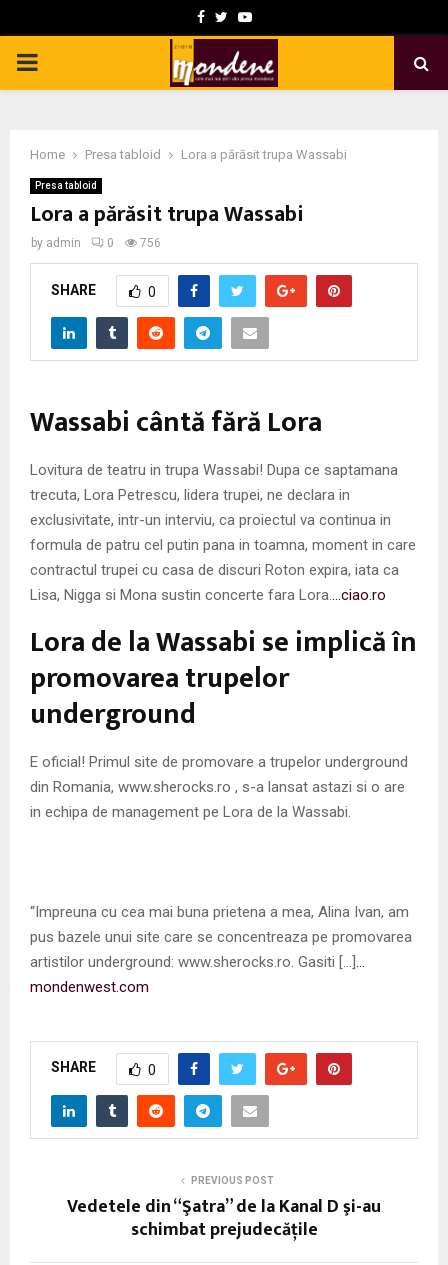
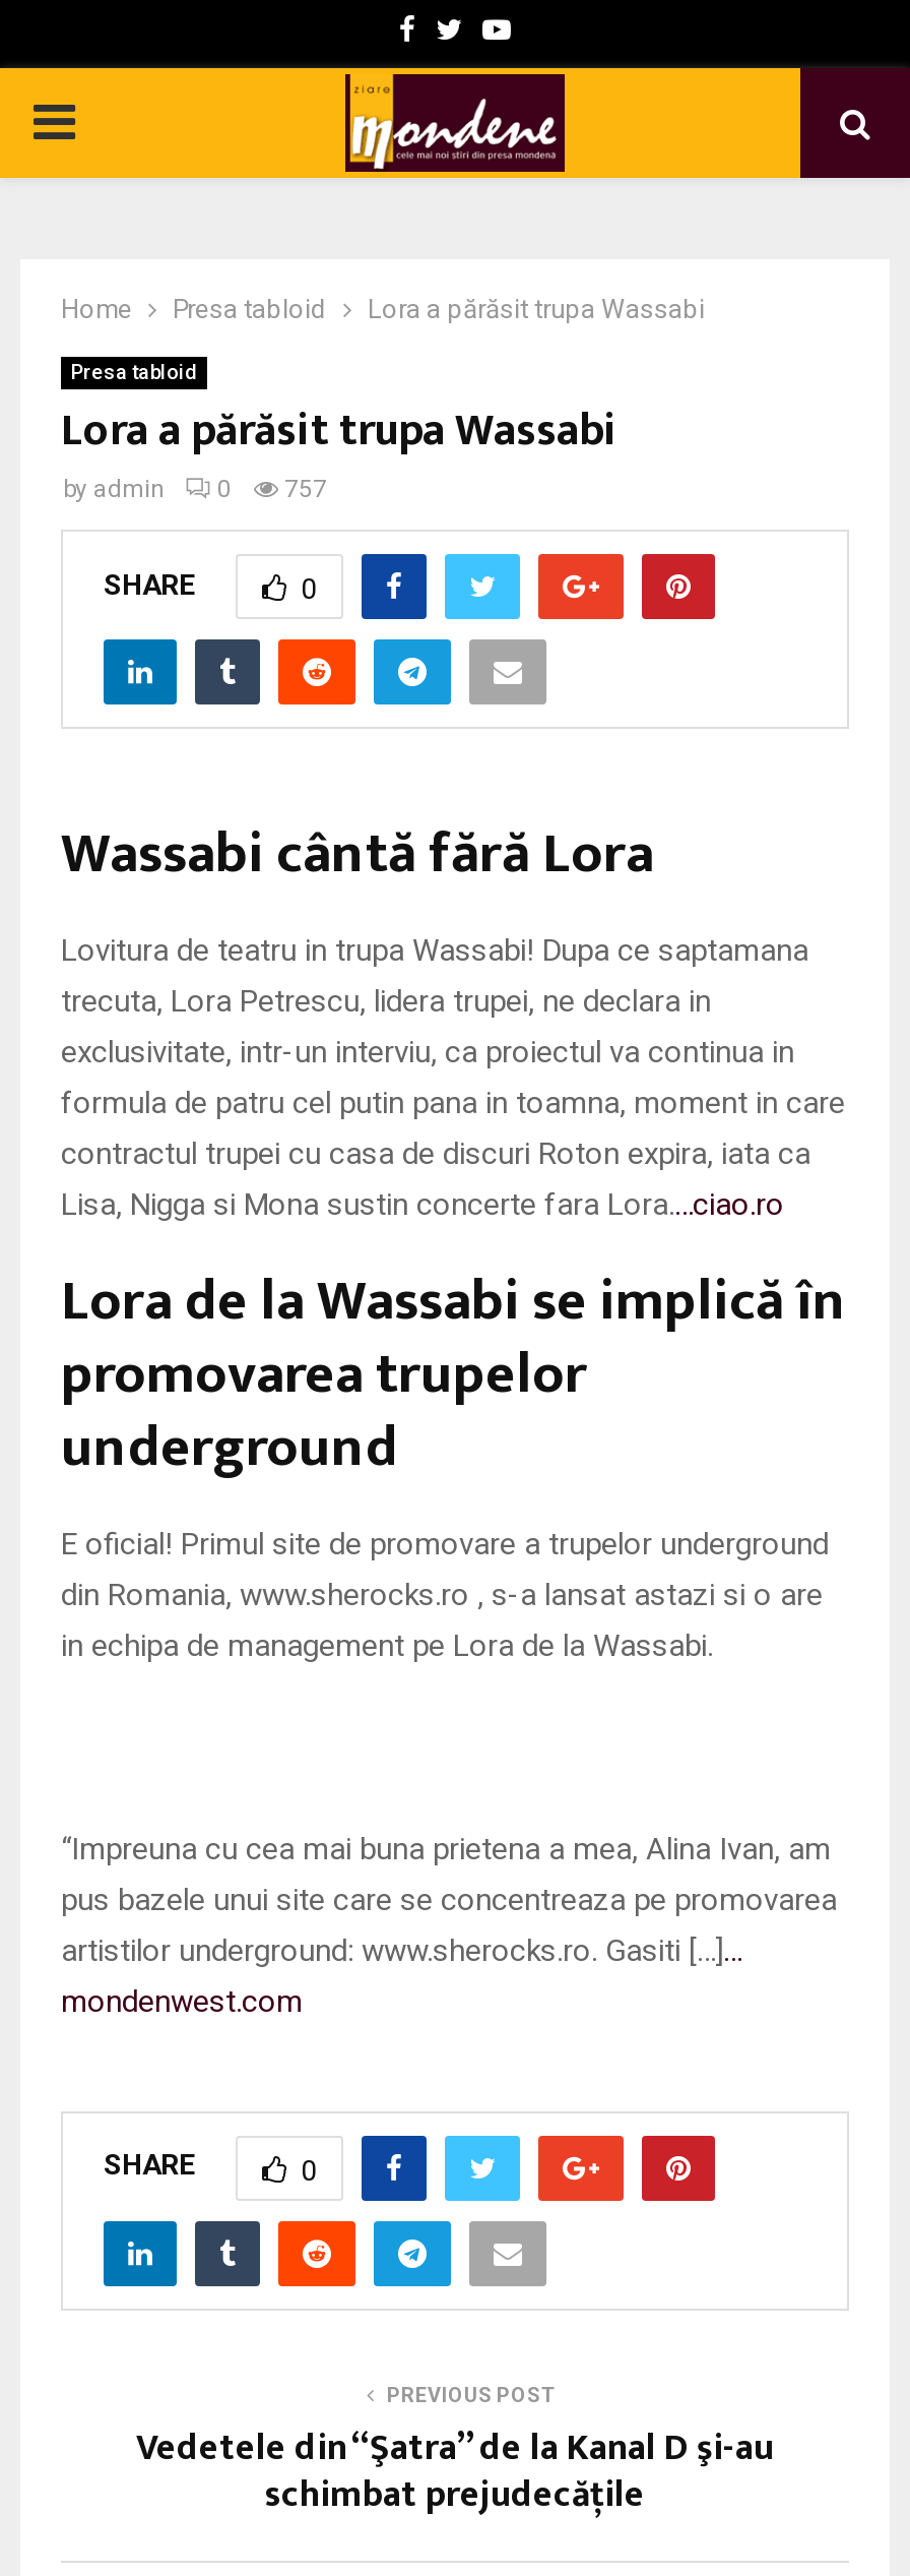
- by admin 0 756
+ by admin 0 757
